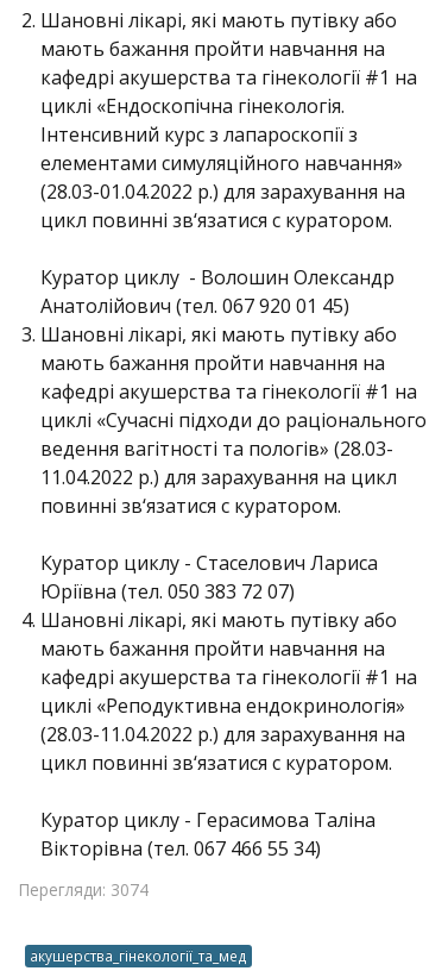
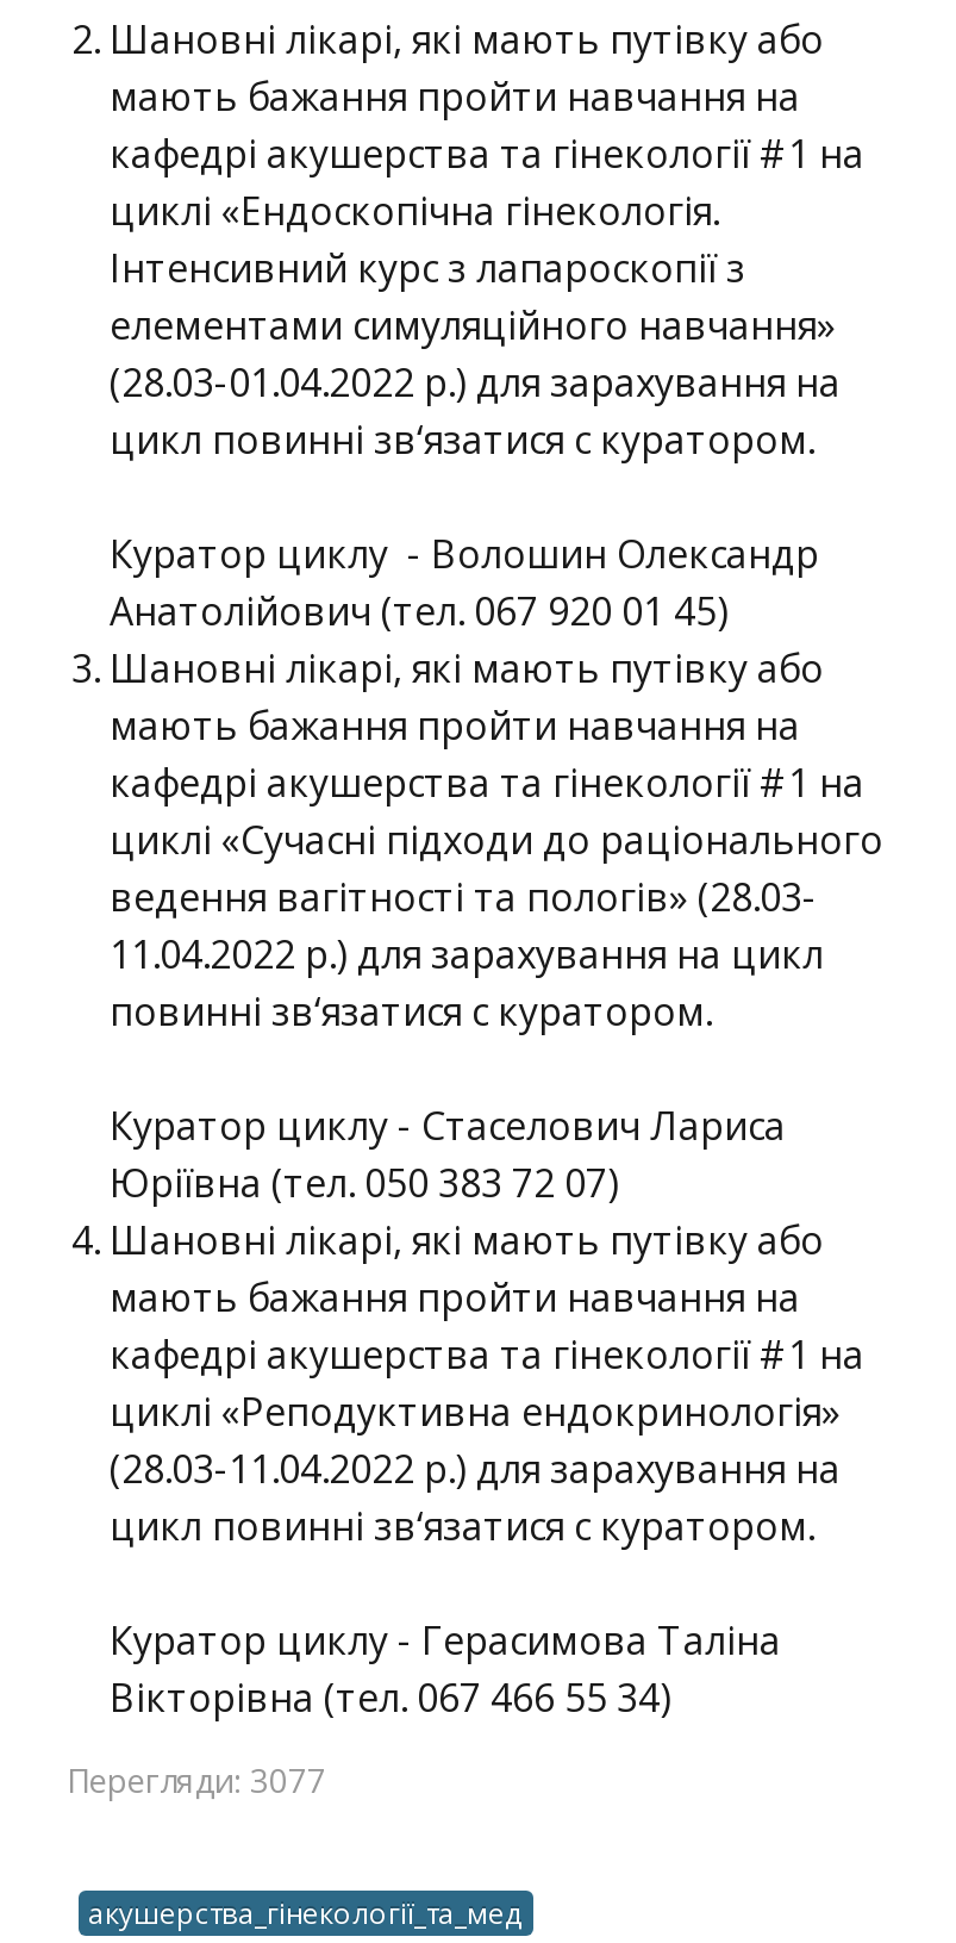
- Перегляди: 3074
+ Перегляди: 3077
